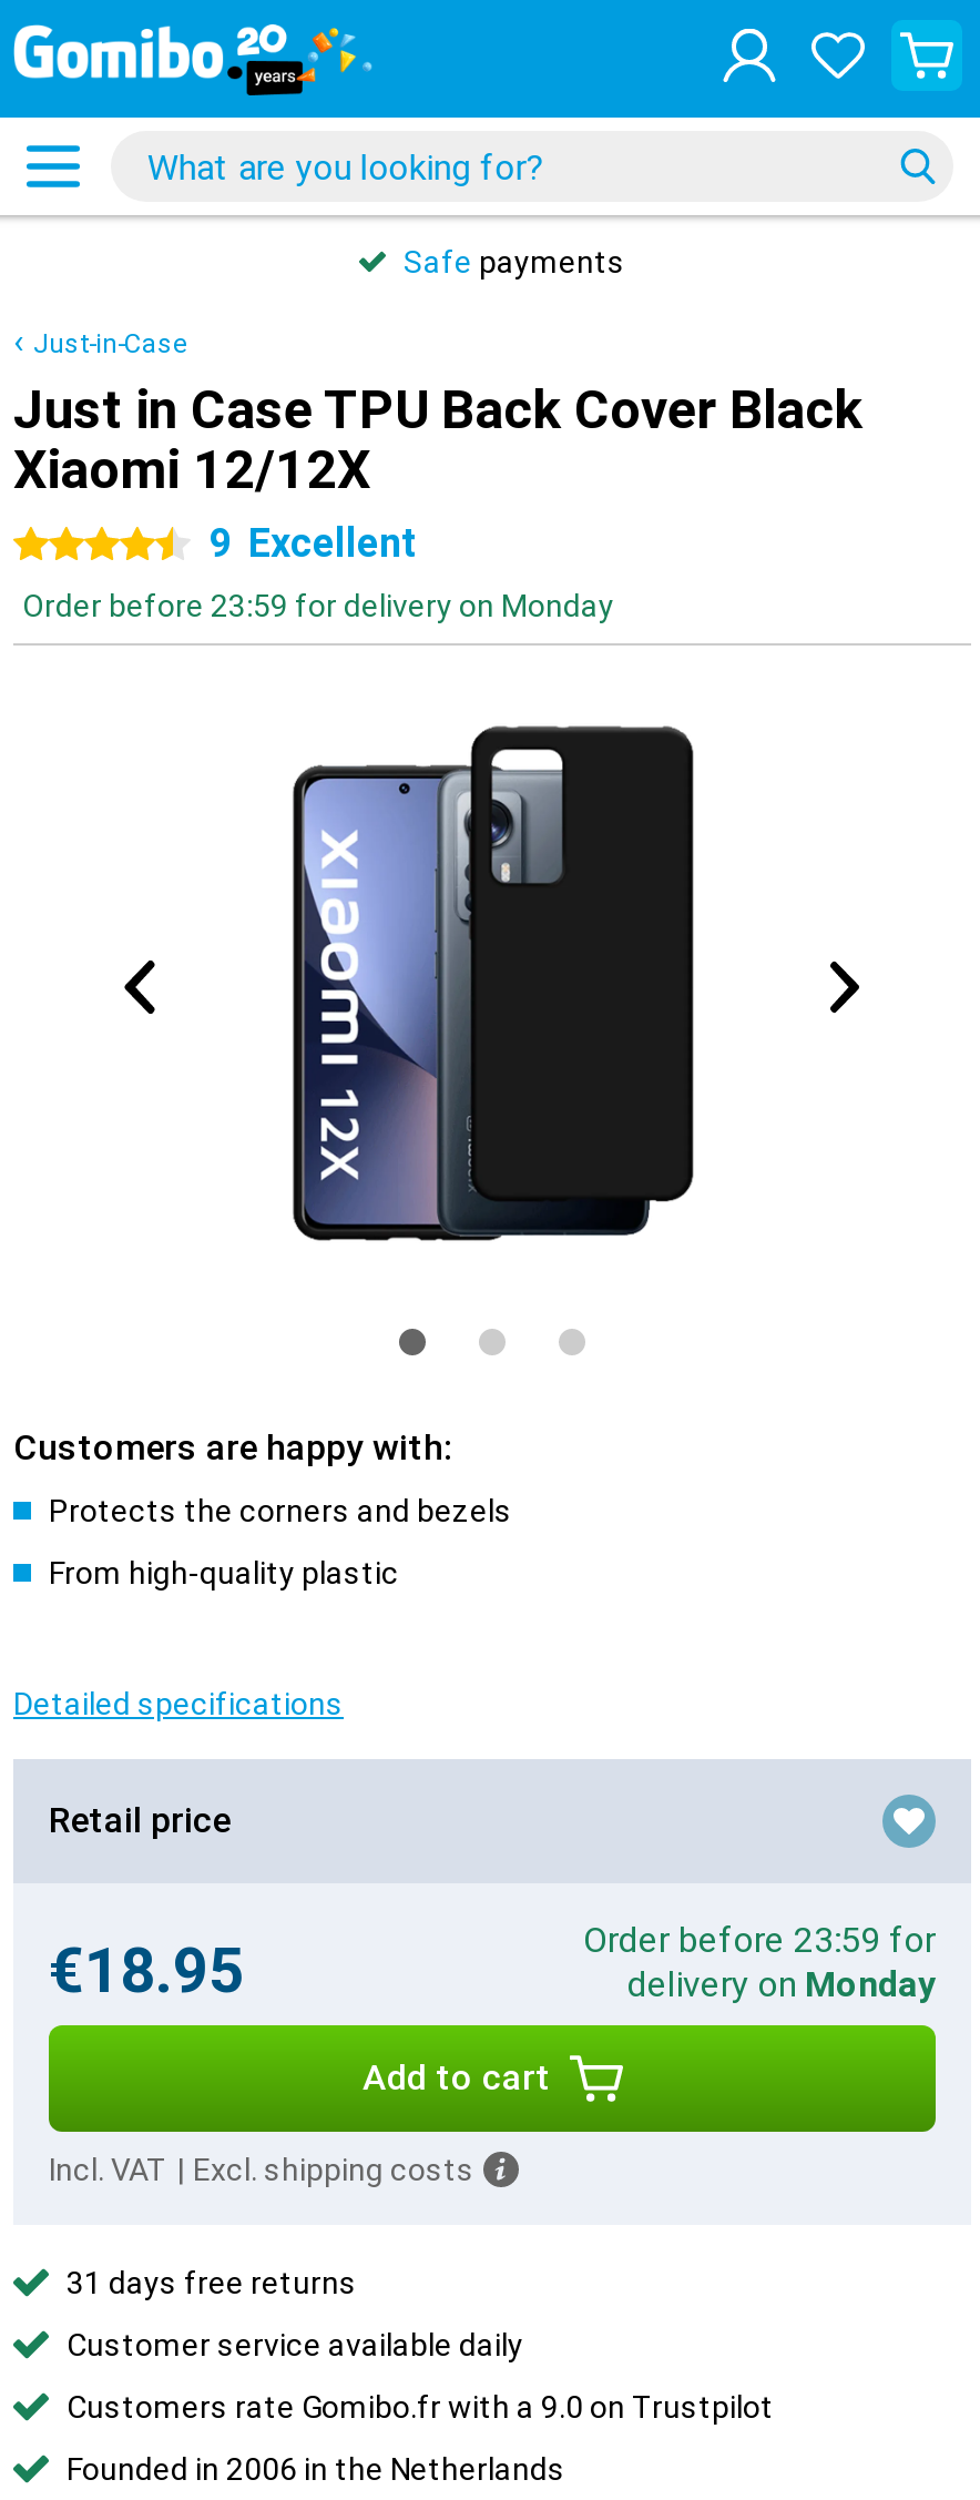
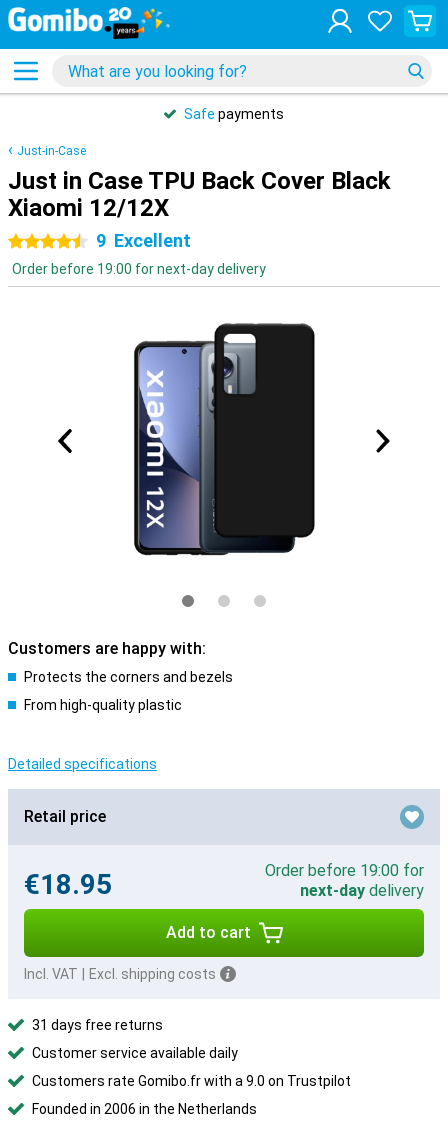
- Order before 23:59 for delivery on Monday
+ Order before 19:00 for next-day delivery

- Order before 23:59 for
- delivery on Monday
+ Order before 19:00 for
+ next-day delivery
